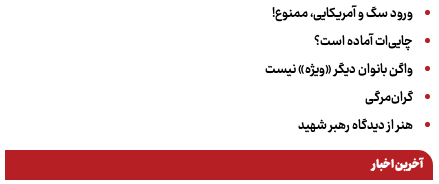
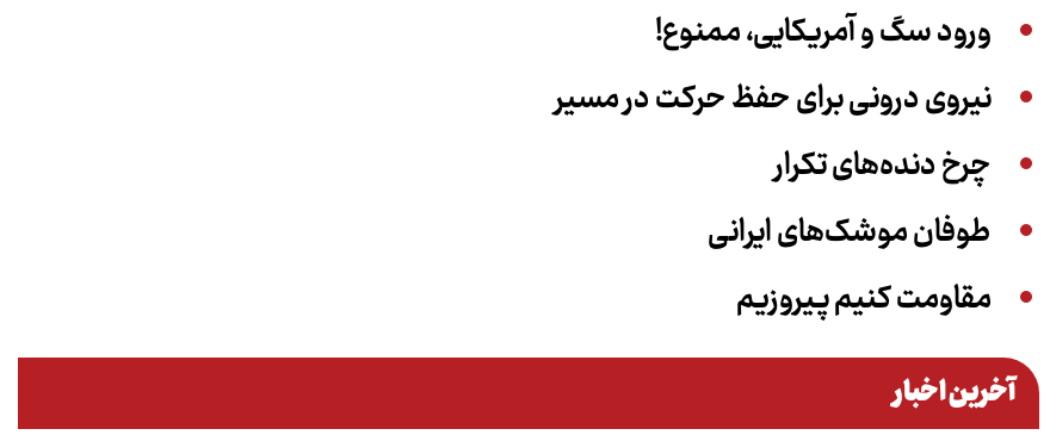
- چایی‌ات آماده است؟
- واگن بانوان دیگر «ویژه» نیست
- گران‌مرگی
- هنر از دیدگاه رهبر شهید
+ نیروی درونی برای حفظ حرکت در مسیر
+ چرخ دنده‌های تکرار
+ طوفان موشک‌های ایرانی
+ مقاومت کنیم پـیروزیم
